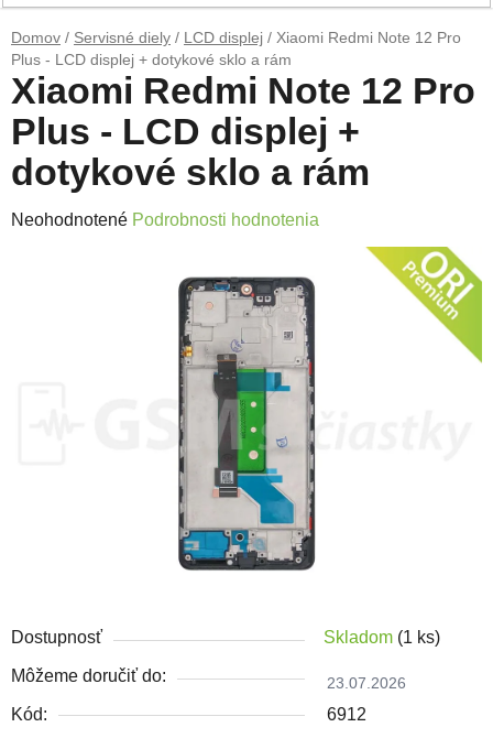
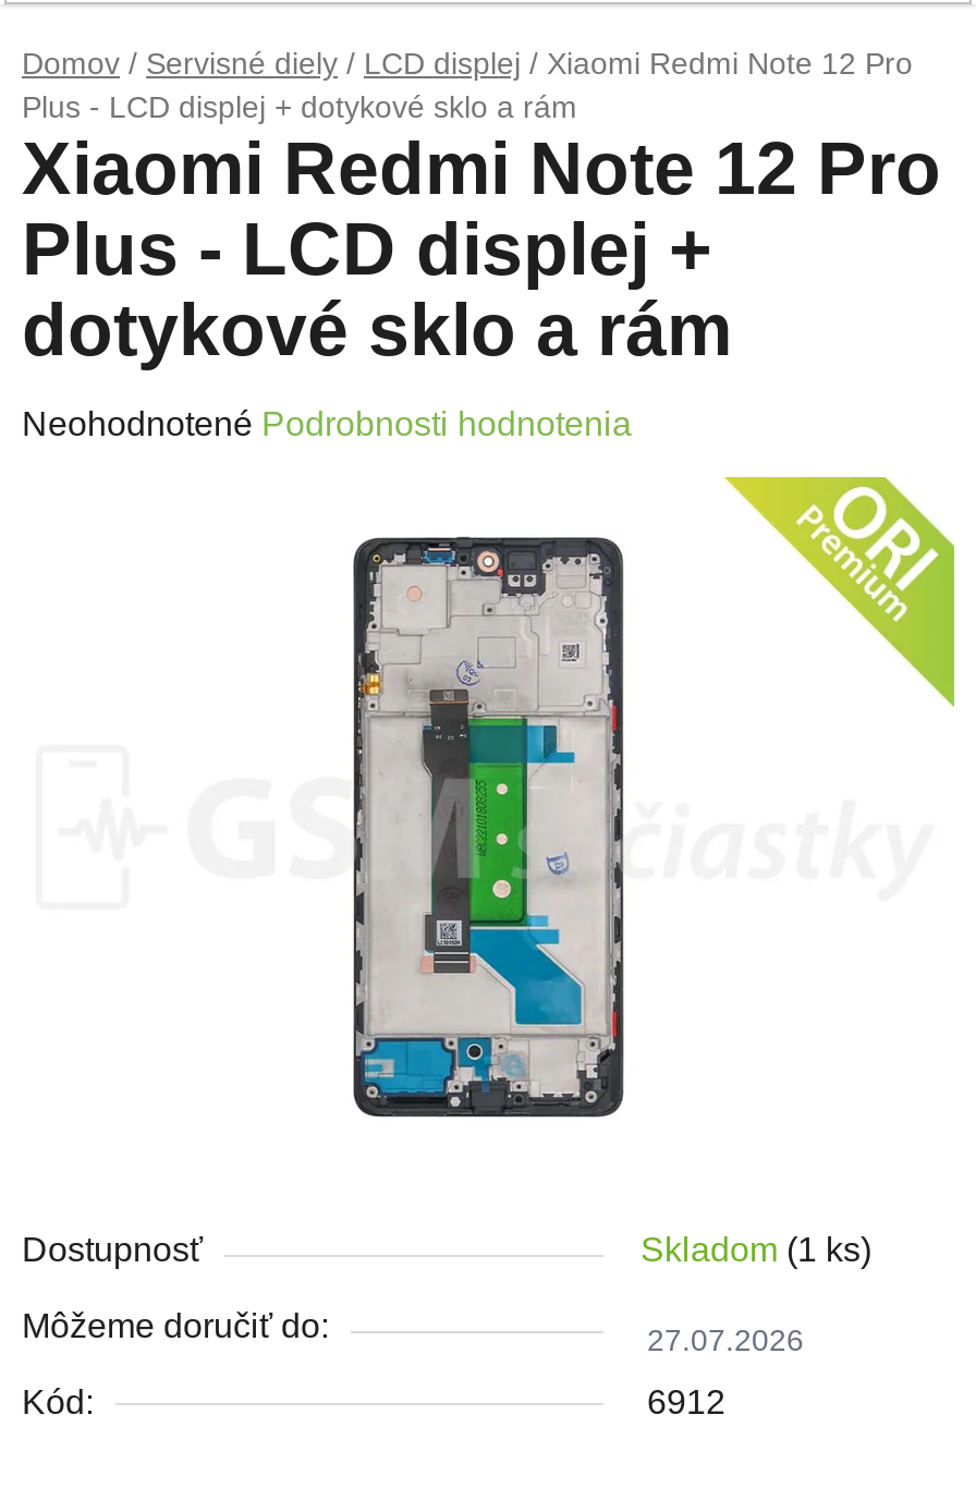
- 23.07.2026
+ 27.07.2026
